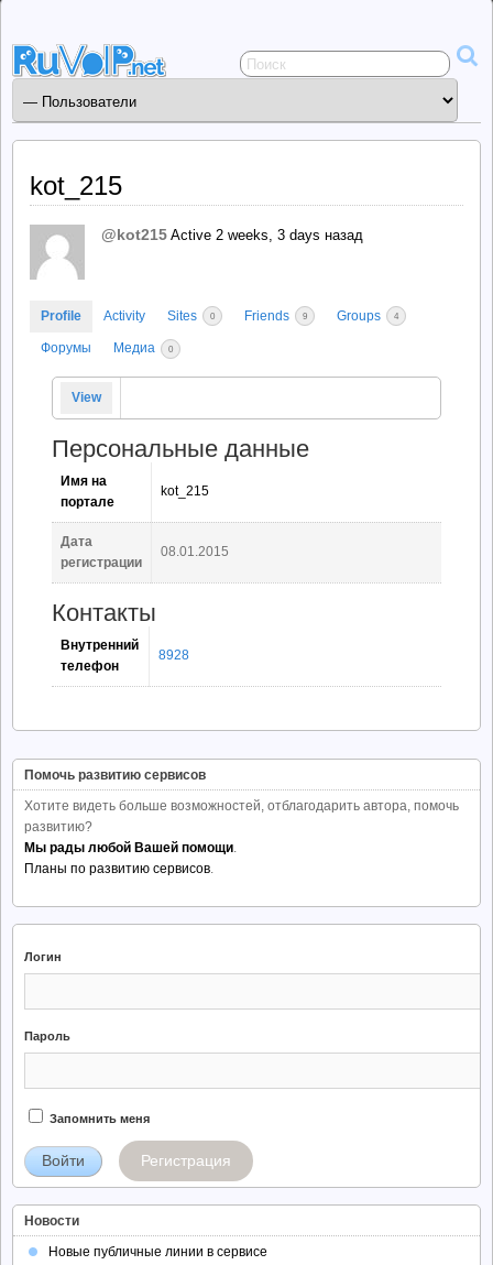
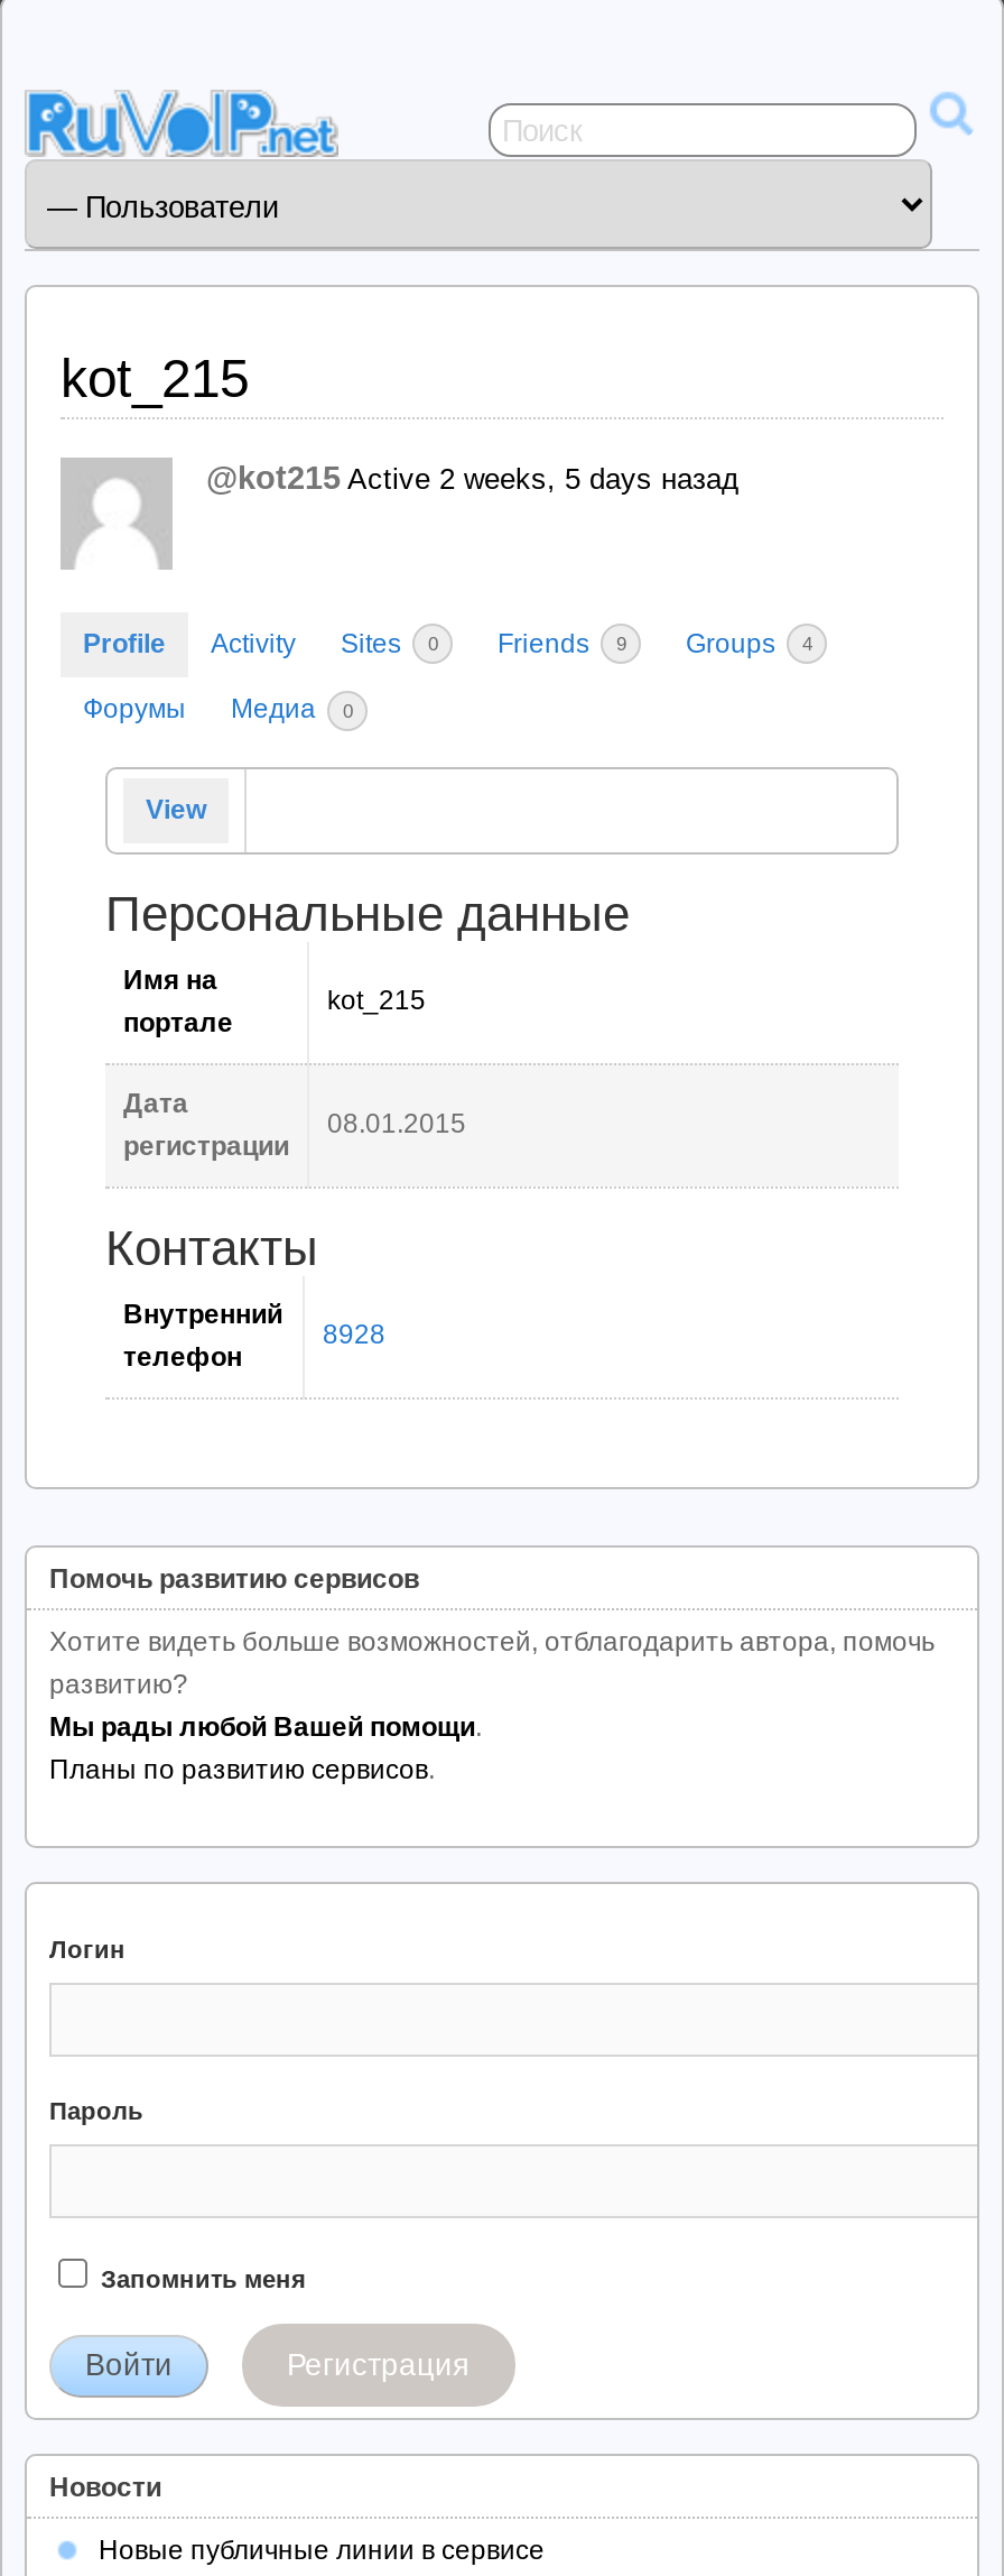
- @kot215 Active 2 weeks, 3 days назад
+ @kot215 Active 2 weeks, 5 days назад
